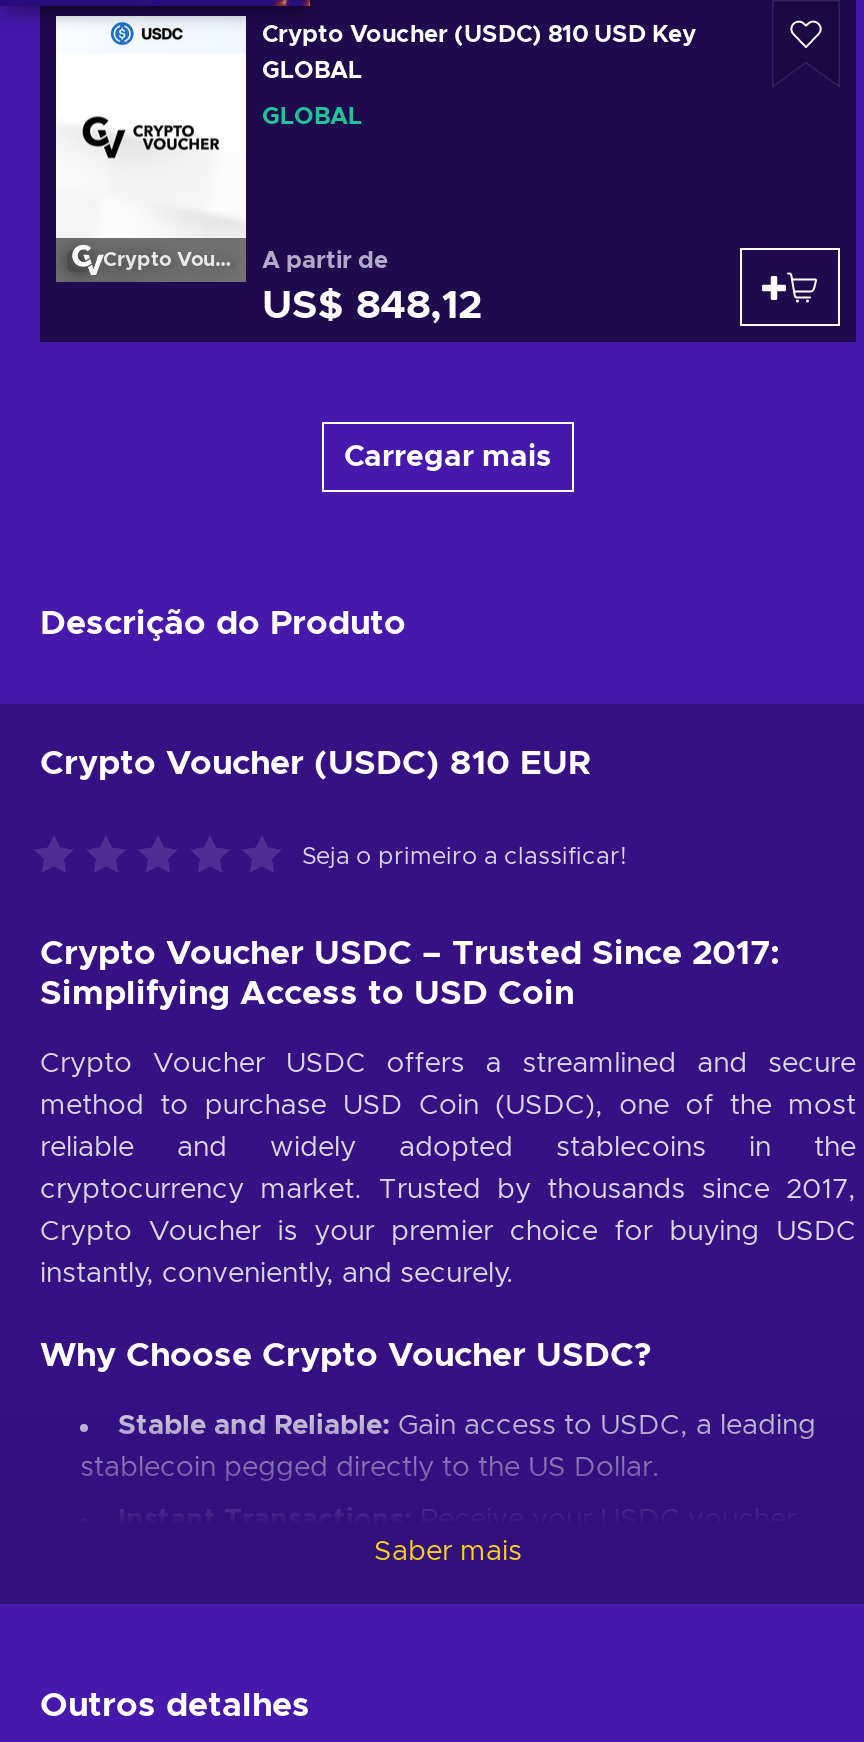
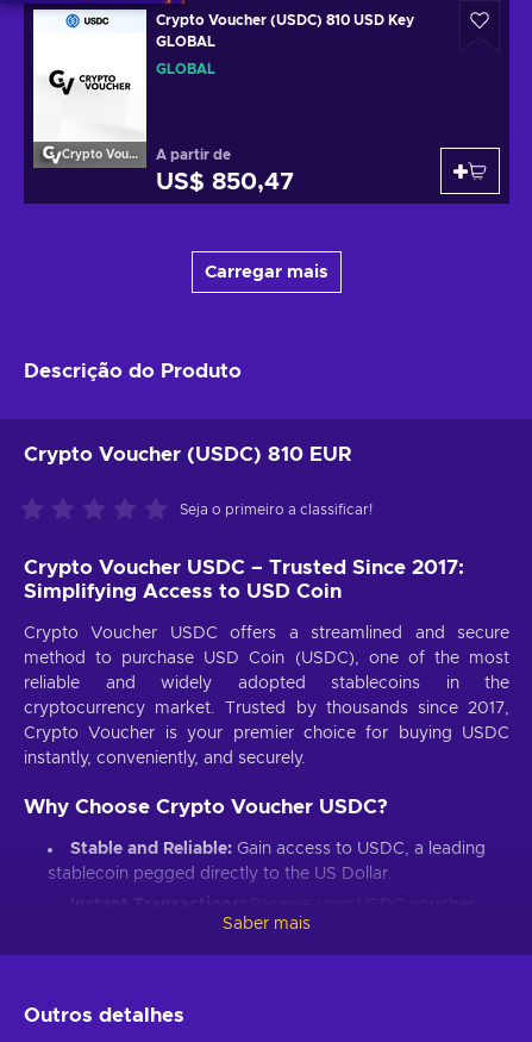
- US$ 848,12
+ US$ 850,47
